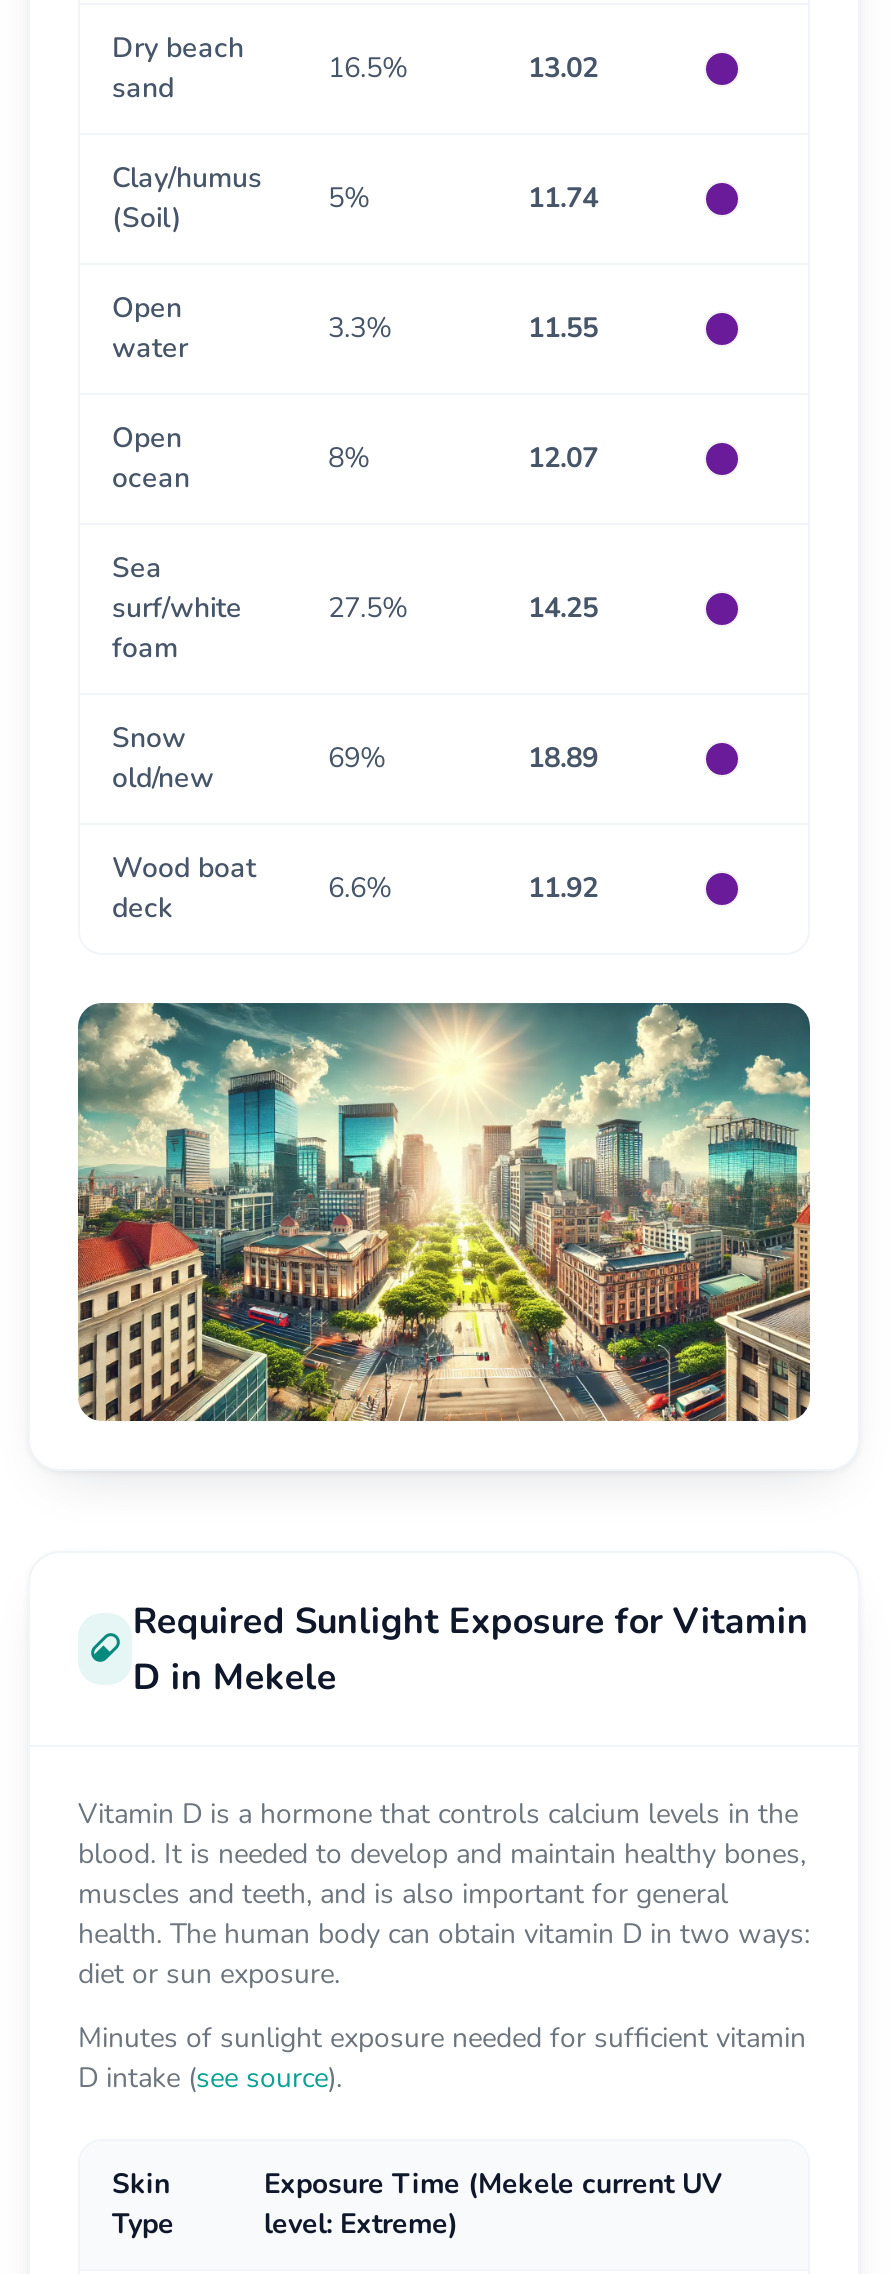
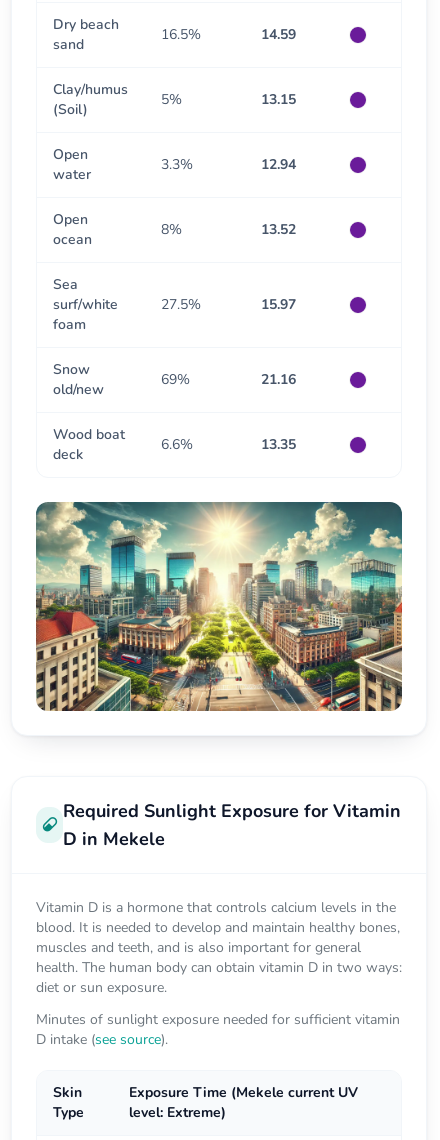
- 13.02
+ 14.59

- 11.74
+ 13.15

- 11.55
+ 12.94

- 12.07
+ 13.52

- 14.25
+ 15.97

- 18.89
+ 21.16

- 11.92
+ 13.35
